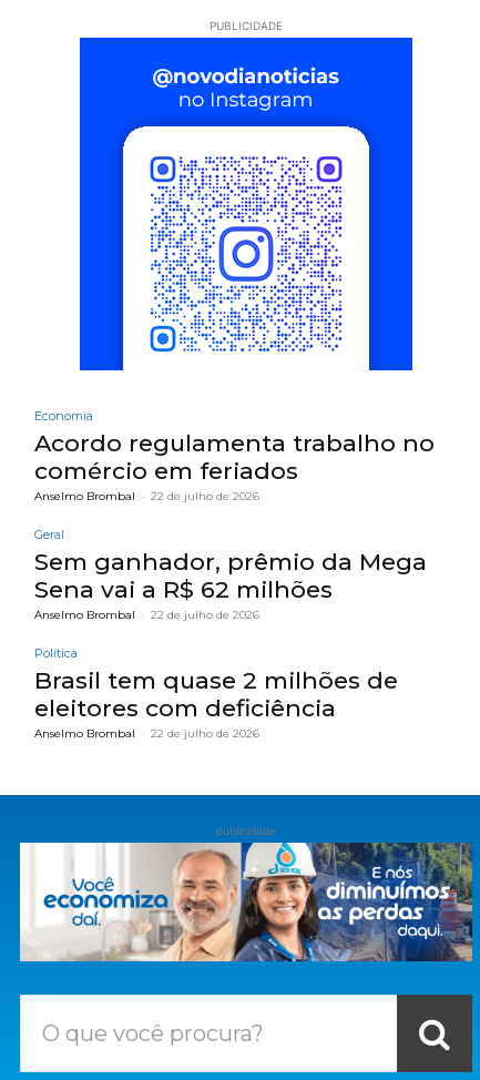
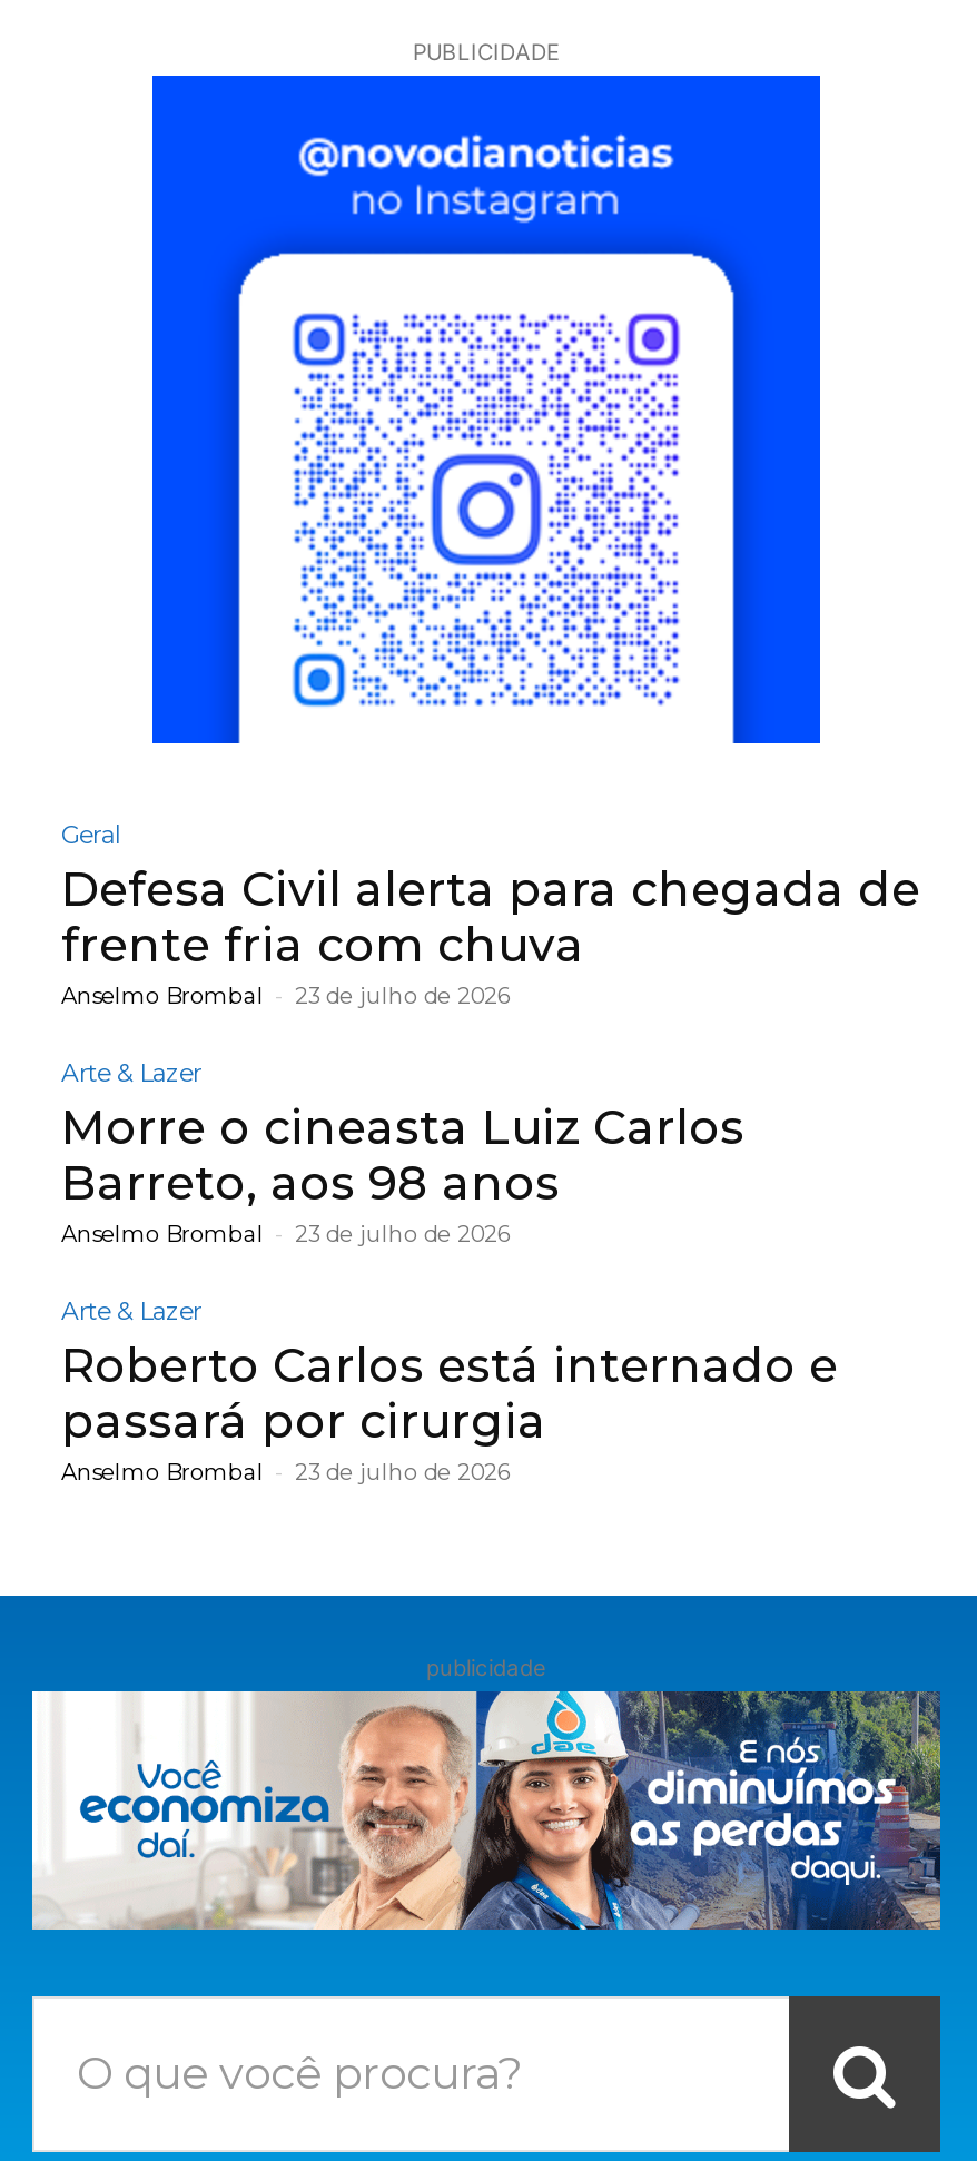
- Economia
- Acordo regulamenta trabalho no
- comércio em feriados
- Anselmo Brombal - 22 de julho de 2026

moved up: Geral

- Sem ganhador, prêmio da Mega
- Sena vai a R$ 62 milhões
- Anselmo Brombal - 22 de julho de 2026
- Política
- Brasil tem quase 2 milhões de
- eleitores com deficiência
- Anselmo Brombal - 22 de julho de 2026
+ Defesa Civil alerta para chegada de
+ frente fria com chuva
+ Anselmo Brombal - 23 de julho de 2026
+ Arte & Lazer
+ Morre o cineasta Luiz Carlos
+ Barreto, aos 98 anos
+ Anselmo Brombal - 23 de julho de 2026
+ Arte & Lazer
+ Roberto Carlos está internado e
+ passará por cirurgia
+ Anselmo Brombal - 23 de julho de 2026
